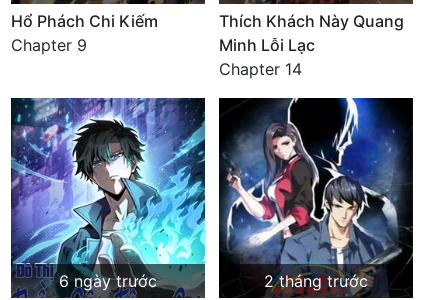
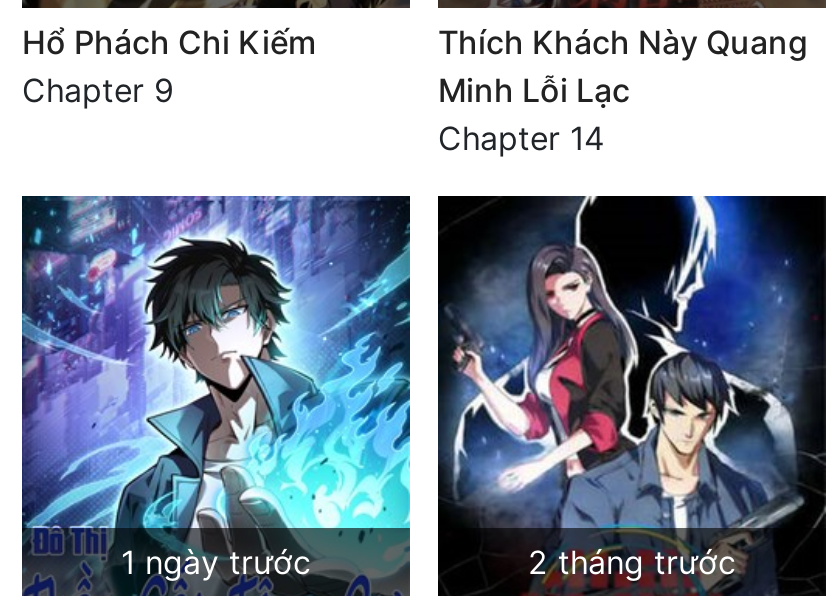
- 6 ngày trước
+ 1 ngày trước
